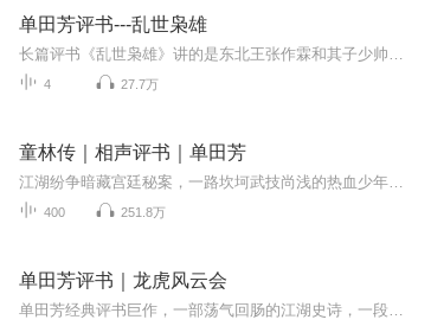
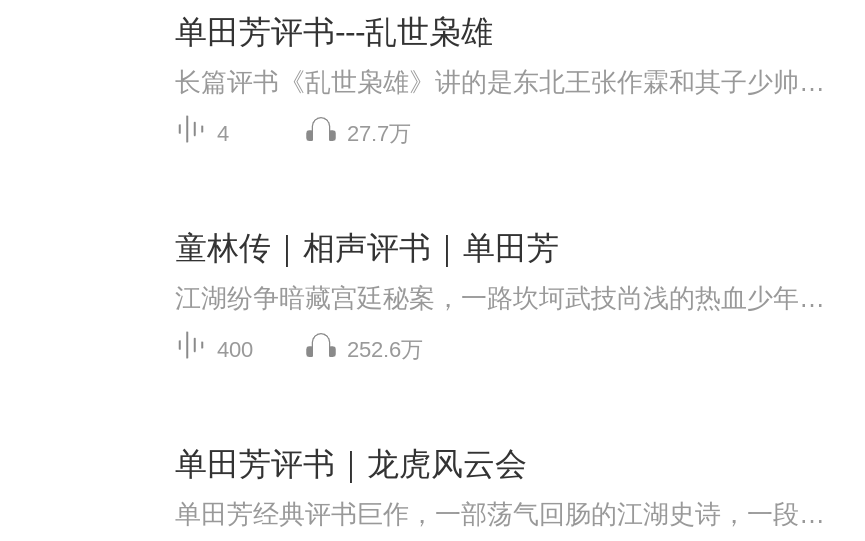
- 251.8万
+ 252.6万
